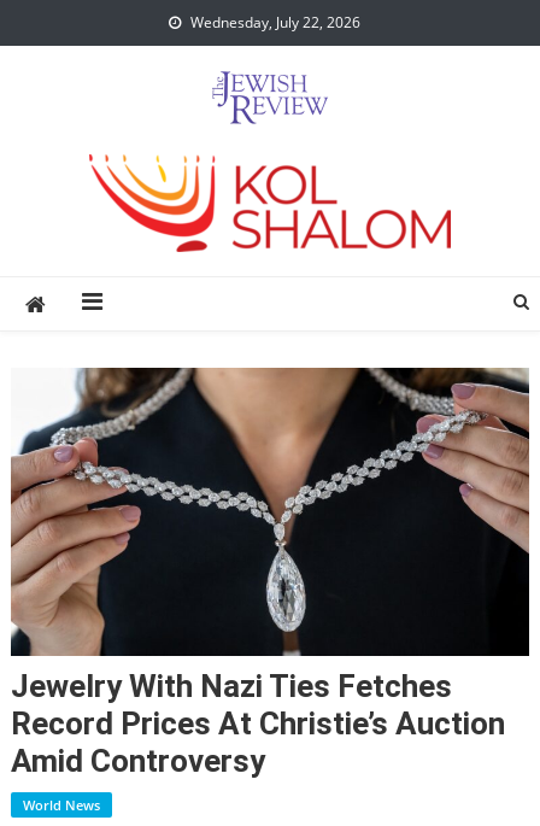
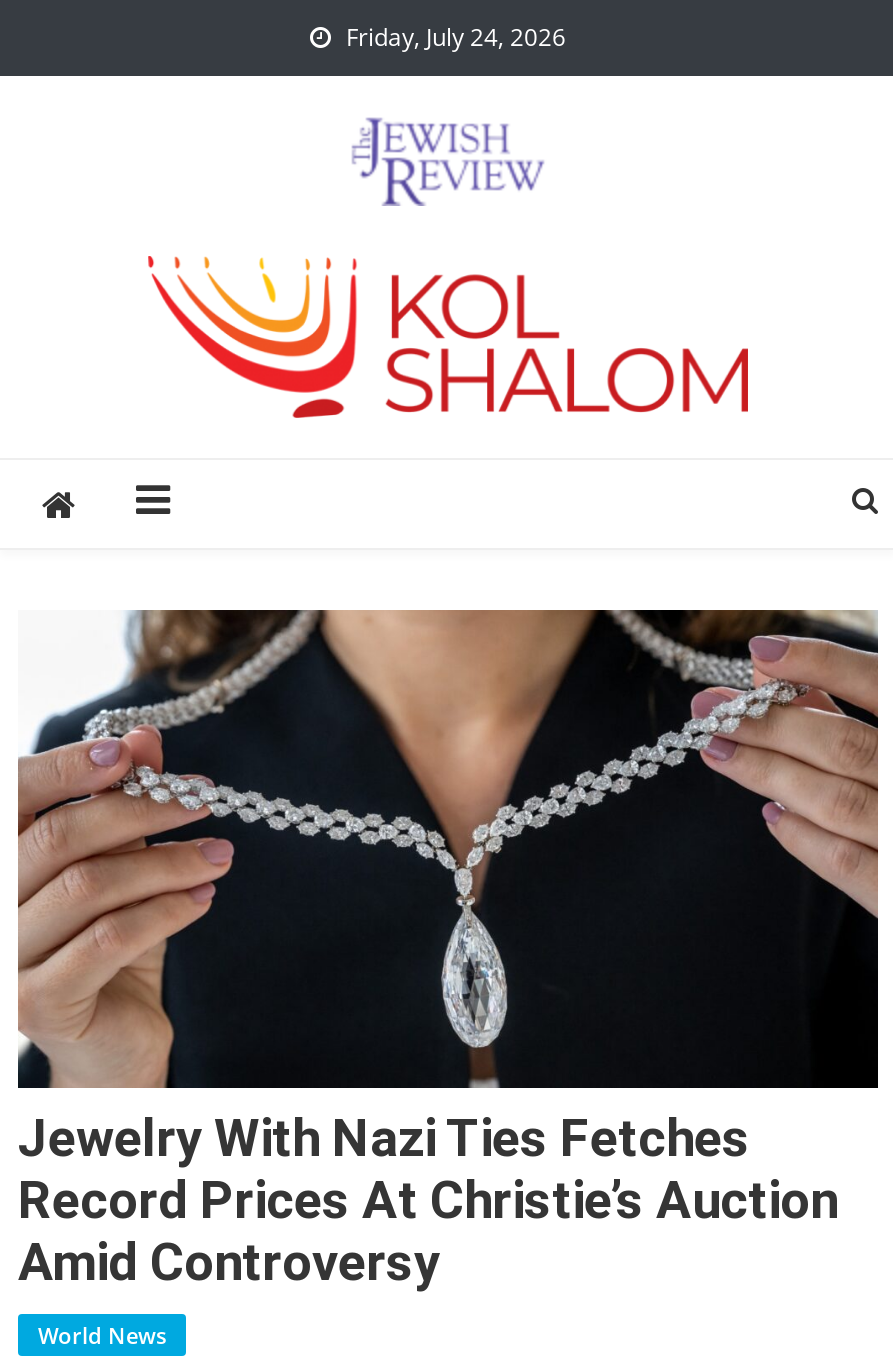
- Wednesday, July 22, 2026
+ Friday, July 24, 2026
